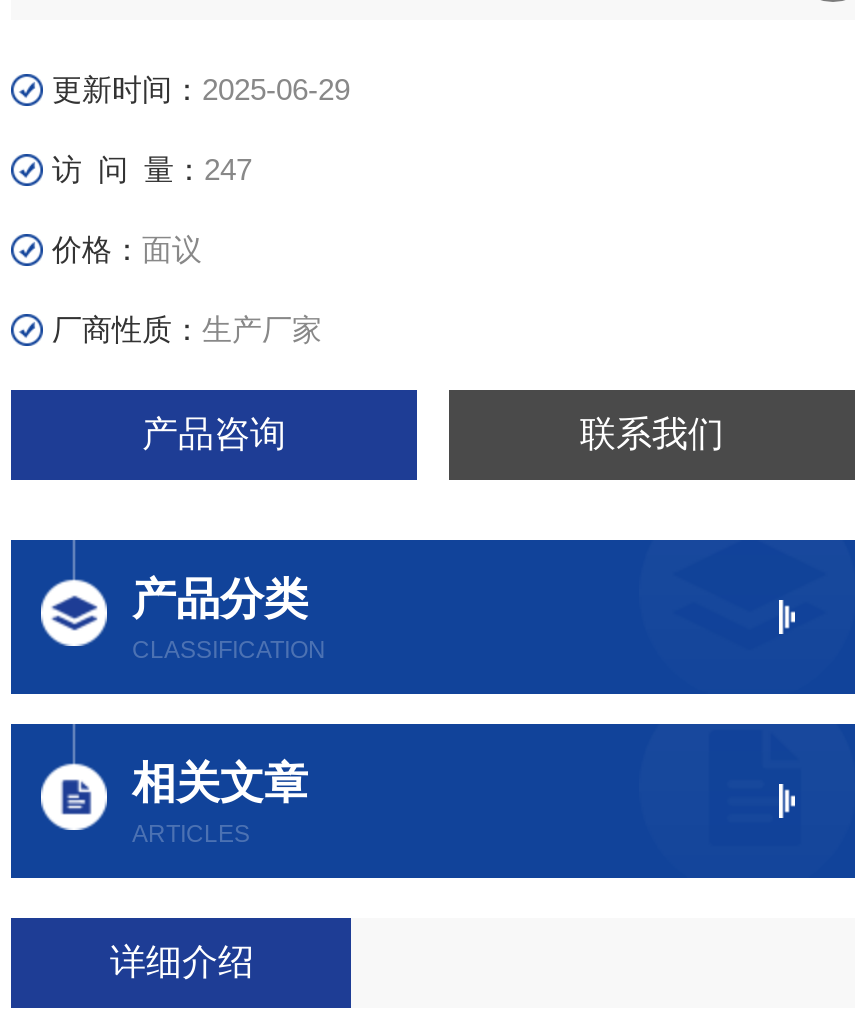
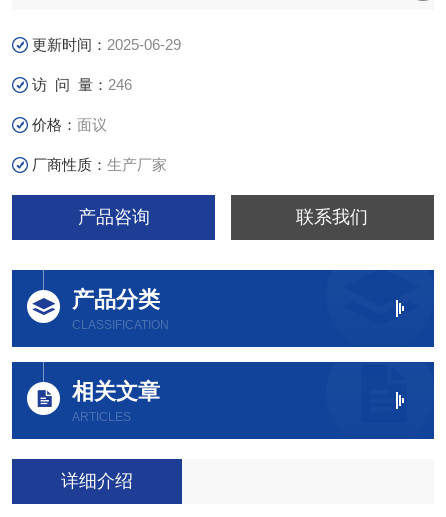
- 访 问 量：247
+ 访 问 量：246
